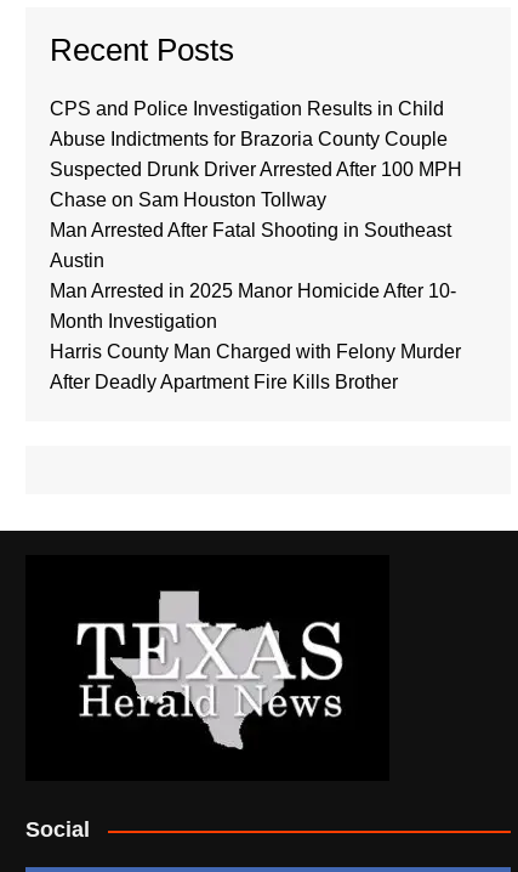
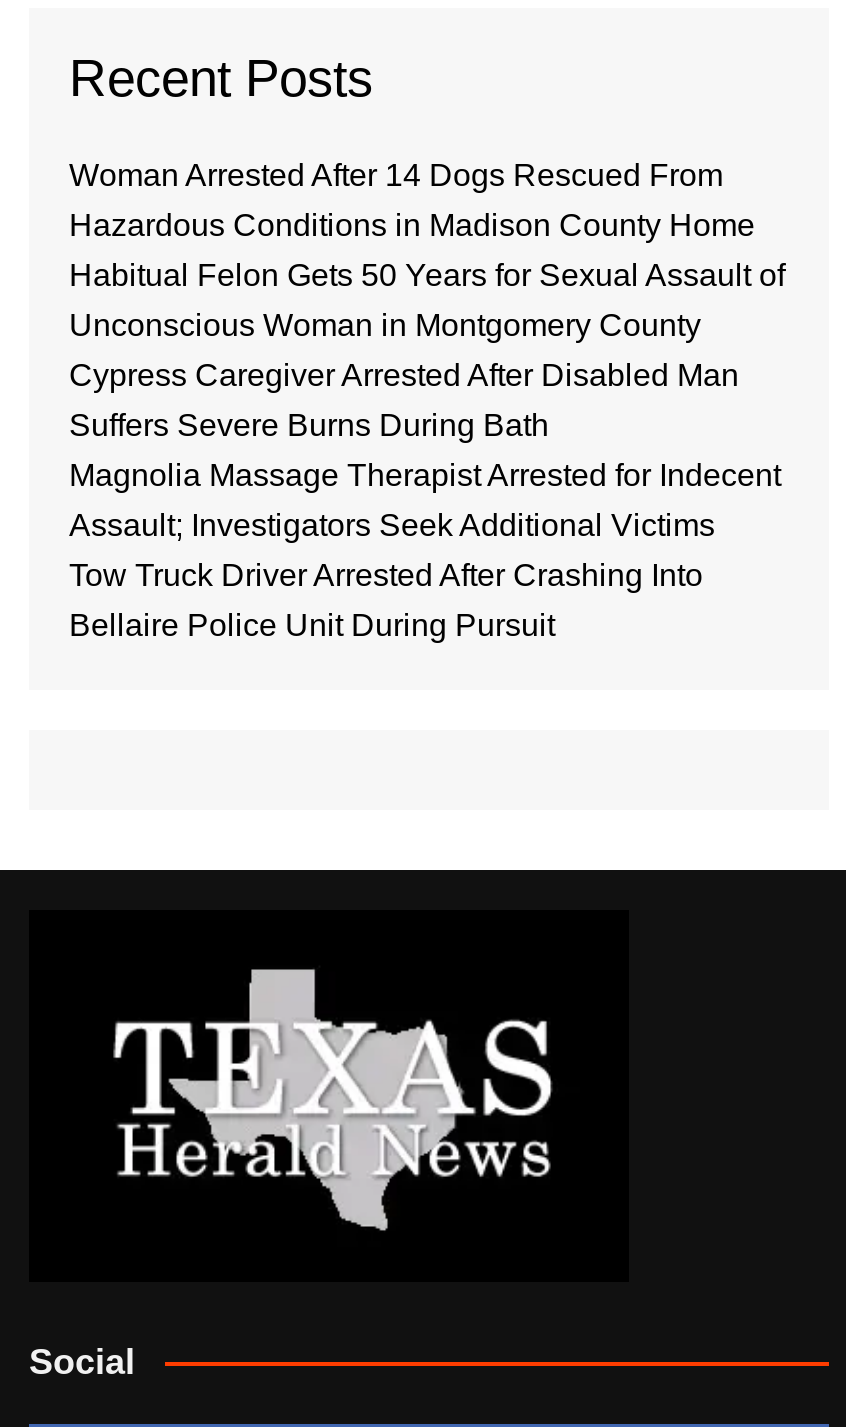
- CPS and Police Investigation Results in Child
+ Woman Arrested After 14 Dogs Rescued From

- Abuse Indictments for Brazoria County Couple
+ Hazardous Conditions in Madison County Home

- Suspected Drunk Driver Arrested After 100 MPH
+ Habitual Felon Gets 50 Years for Sexual Assault of

- Chase on Sam Houston Tollway
+ Unconscious Woman in Montgomery County

- Man Arrested After Fatal Shooting in Southeast
+ Cypress Caregiver Arrested After Disabled Man

- Austin
+ Suffers Severe Burns During Bath

- Man Arrested in 2025 Manor Homicide After 10-
+ Magnolia Massage Therapist Arrested for Indecent

- Month Investigation
+ Assault; Investigators Seek Additional Victims

- Harris County Man Charged with Felony Murder
+ Tow Truck Driver Arrested After Crashing Into

- After Deadly Apartment Fire Kills Brother
+ Bellaire Police Unit During Pursuit
